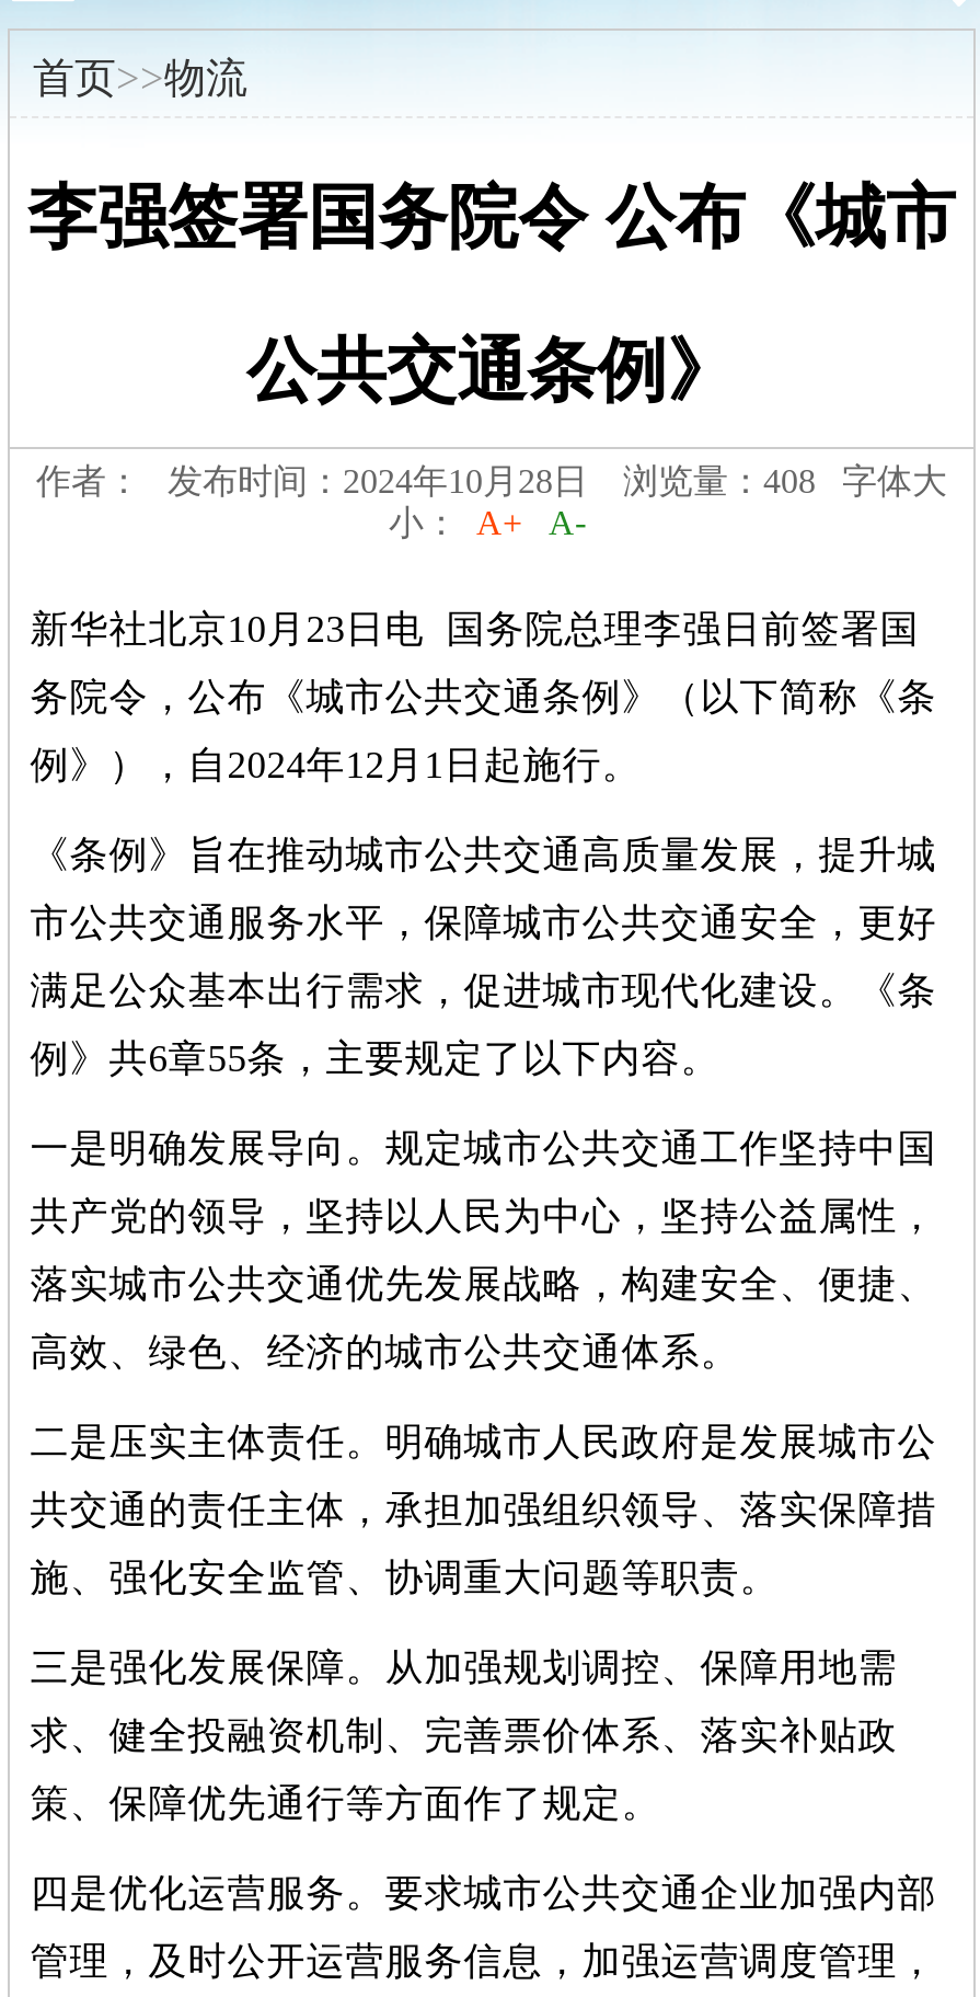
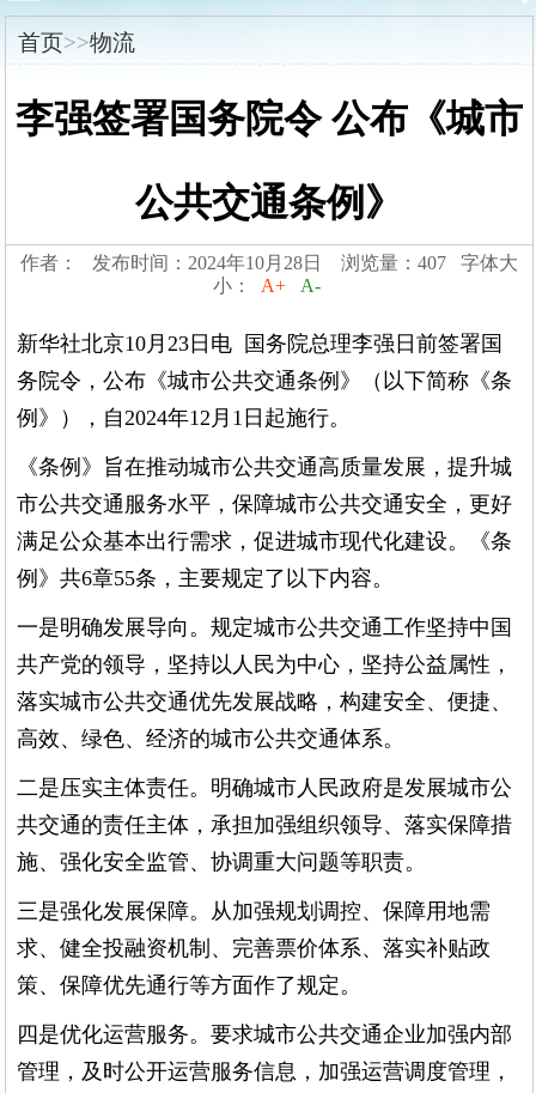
- 作者： 发布时间：2024年10月28日 浏览量：408 字体大
+ 作者： 发布时间：2024年10月28日 浏览量：407 字体大
